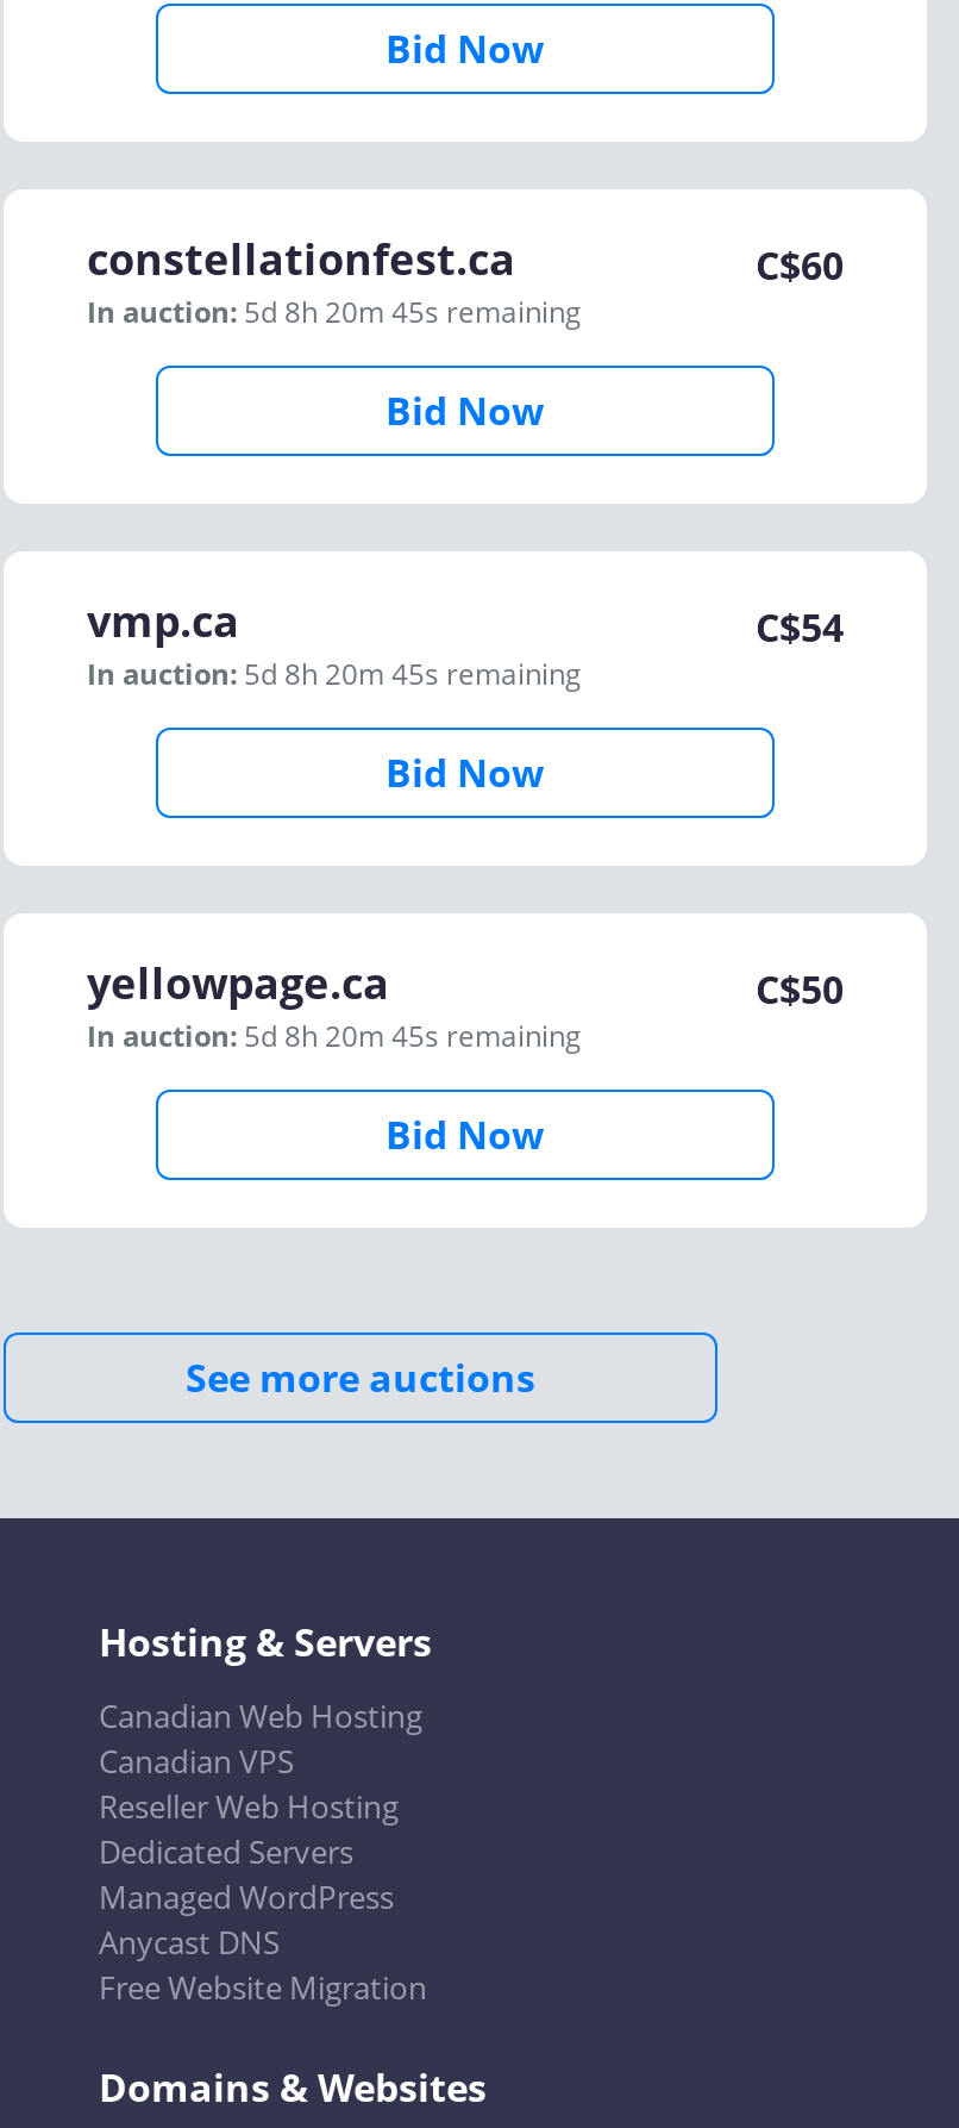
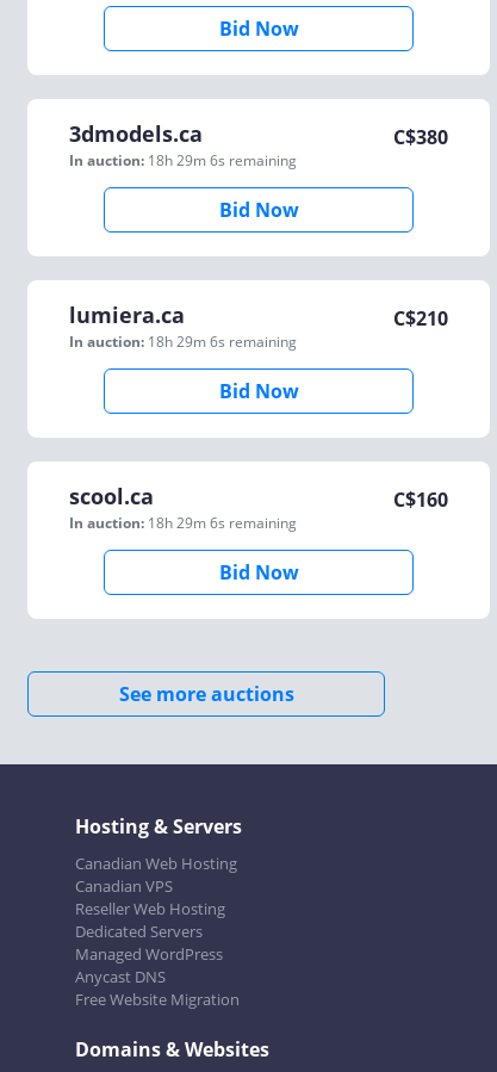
- constellationfest.ca
- In auction: 5d 8h 20m 45s remaining
+ 3dmodels.ca
+ In auction: 18h 29m 6s remaining

- C$60
+ C$380

- vmp.ca
- In auction: 5d 8h 20m 45s remaining
+ lumiera.ca
+ In auction: 18h 29m 6s remaining

- C$54
+ C$210

- yellowpage.ca
- In auction: 5d 8h 20m 45s remaining
+ scool.ca
+ In auction: 18h 29m 6s remaining

- C$50
+ C$160
